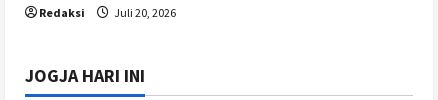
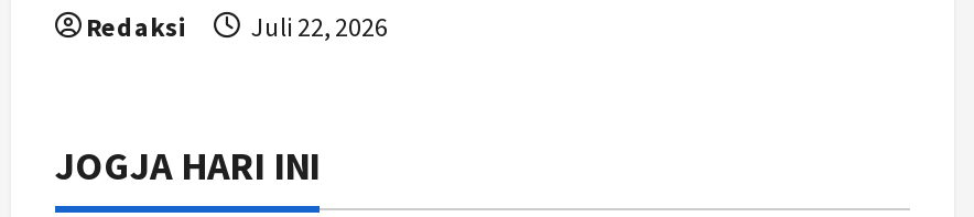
- Redaksi Juli 20, 2026
+ Redaksi Juli 22, 2026
